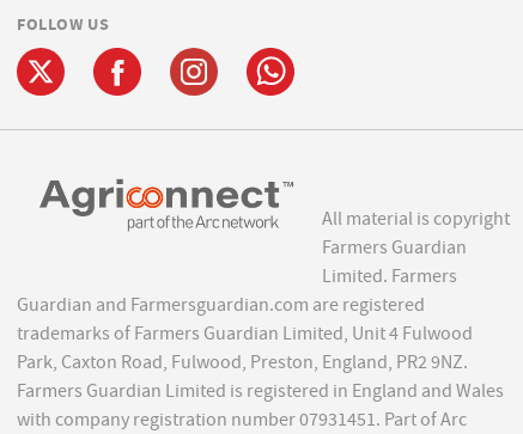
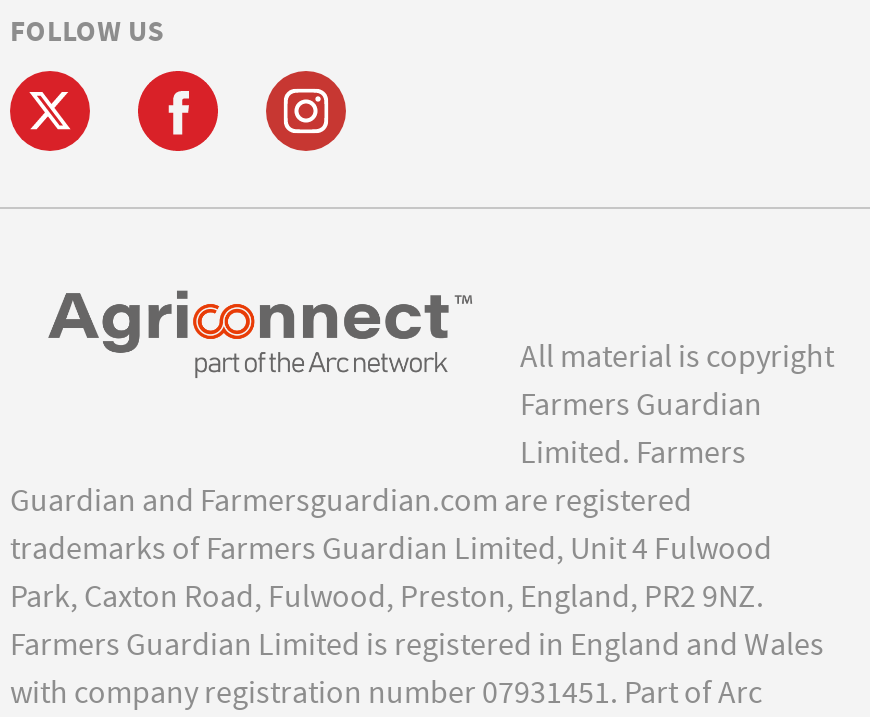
- [image]
